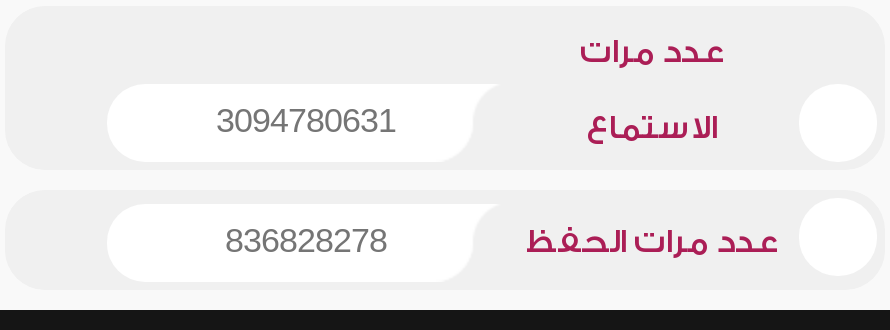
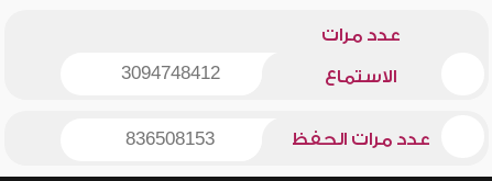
- 3094780631
+ 3094748412

- 836828278
+ 836508153
